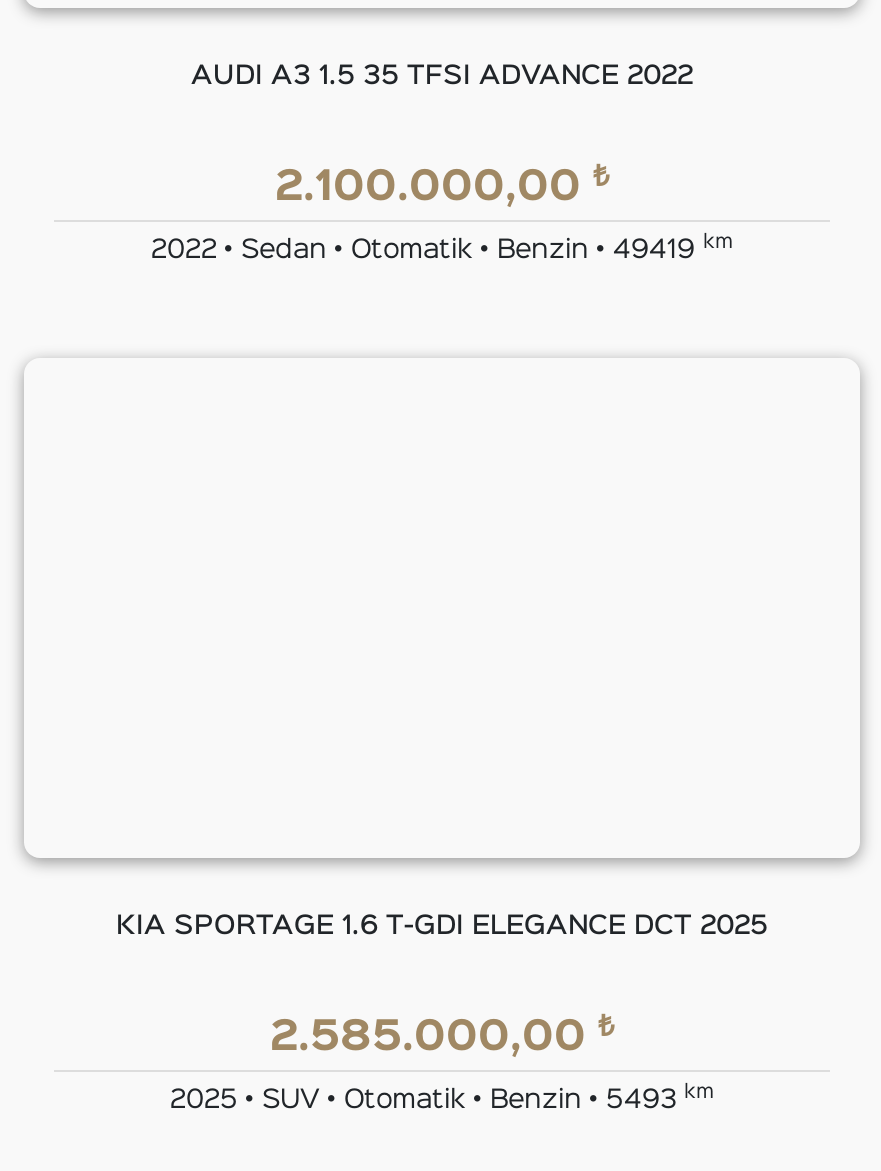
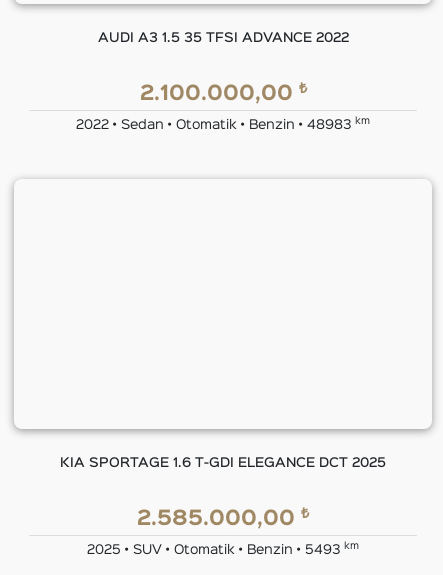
- 2022 • Sedan • Otomatik • Benzin • 49419 km
+ 2022 • Sedan • Otomatik • Benzin • 48983 km
